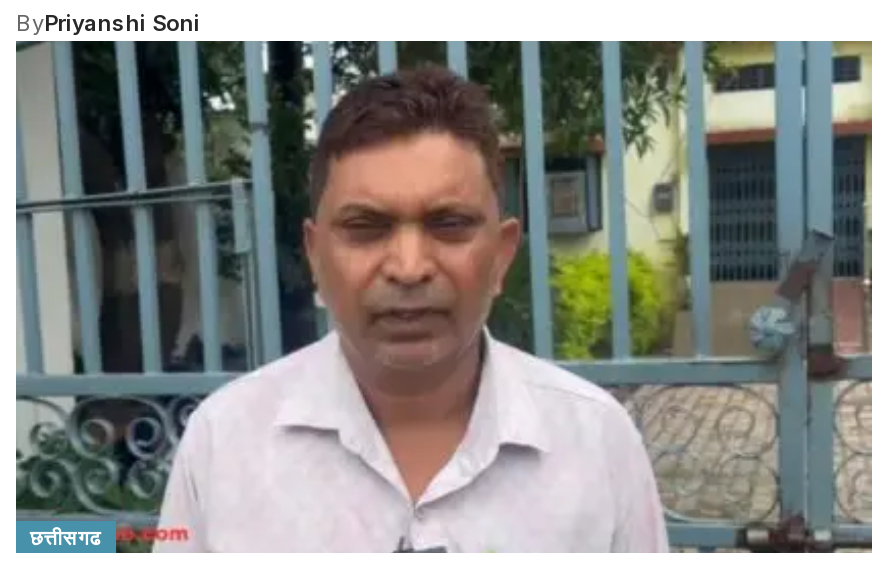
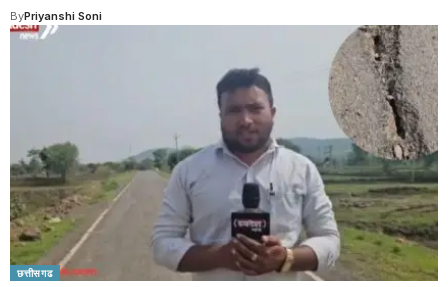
- [image]
+ [image]
